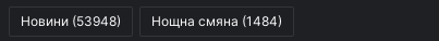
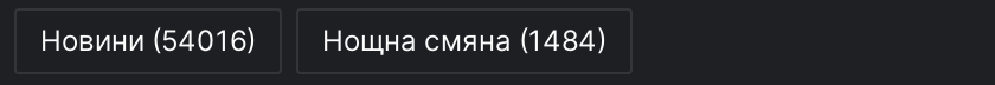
- Новини (53948) Нощна смяна (1484)
+ Новини (54016) Нощна смяна (1484)
